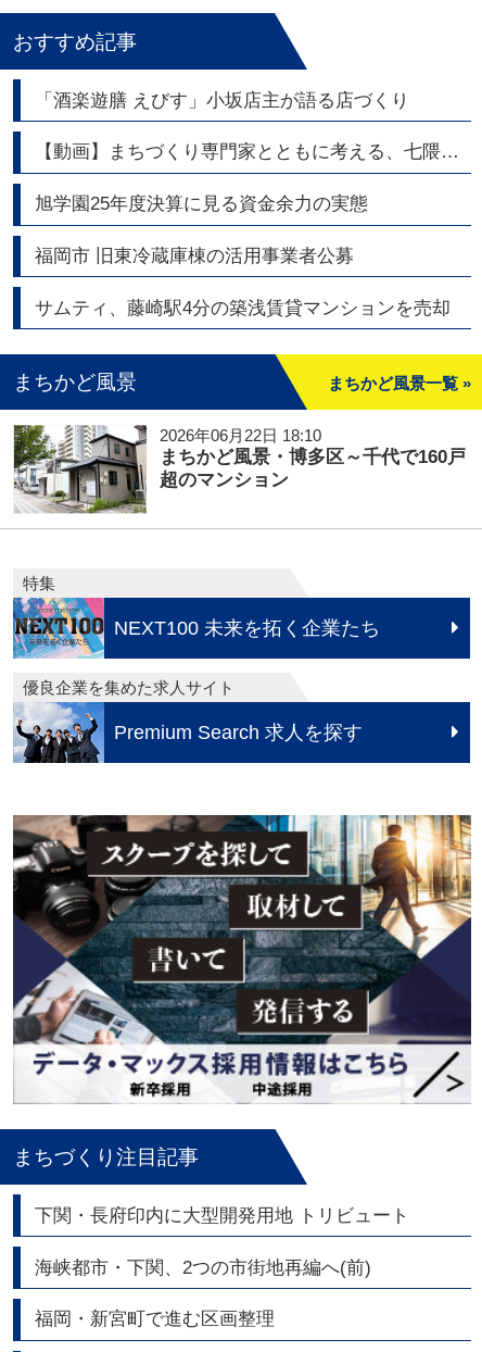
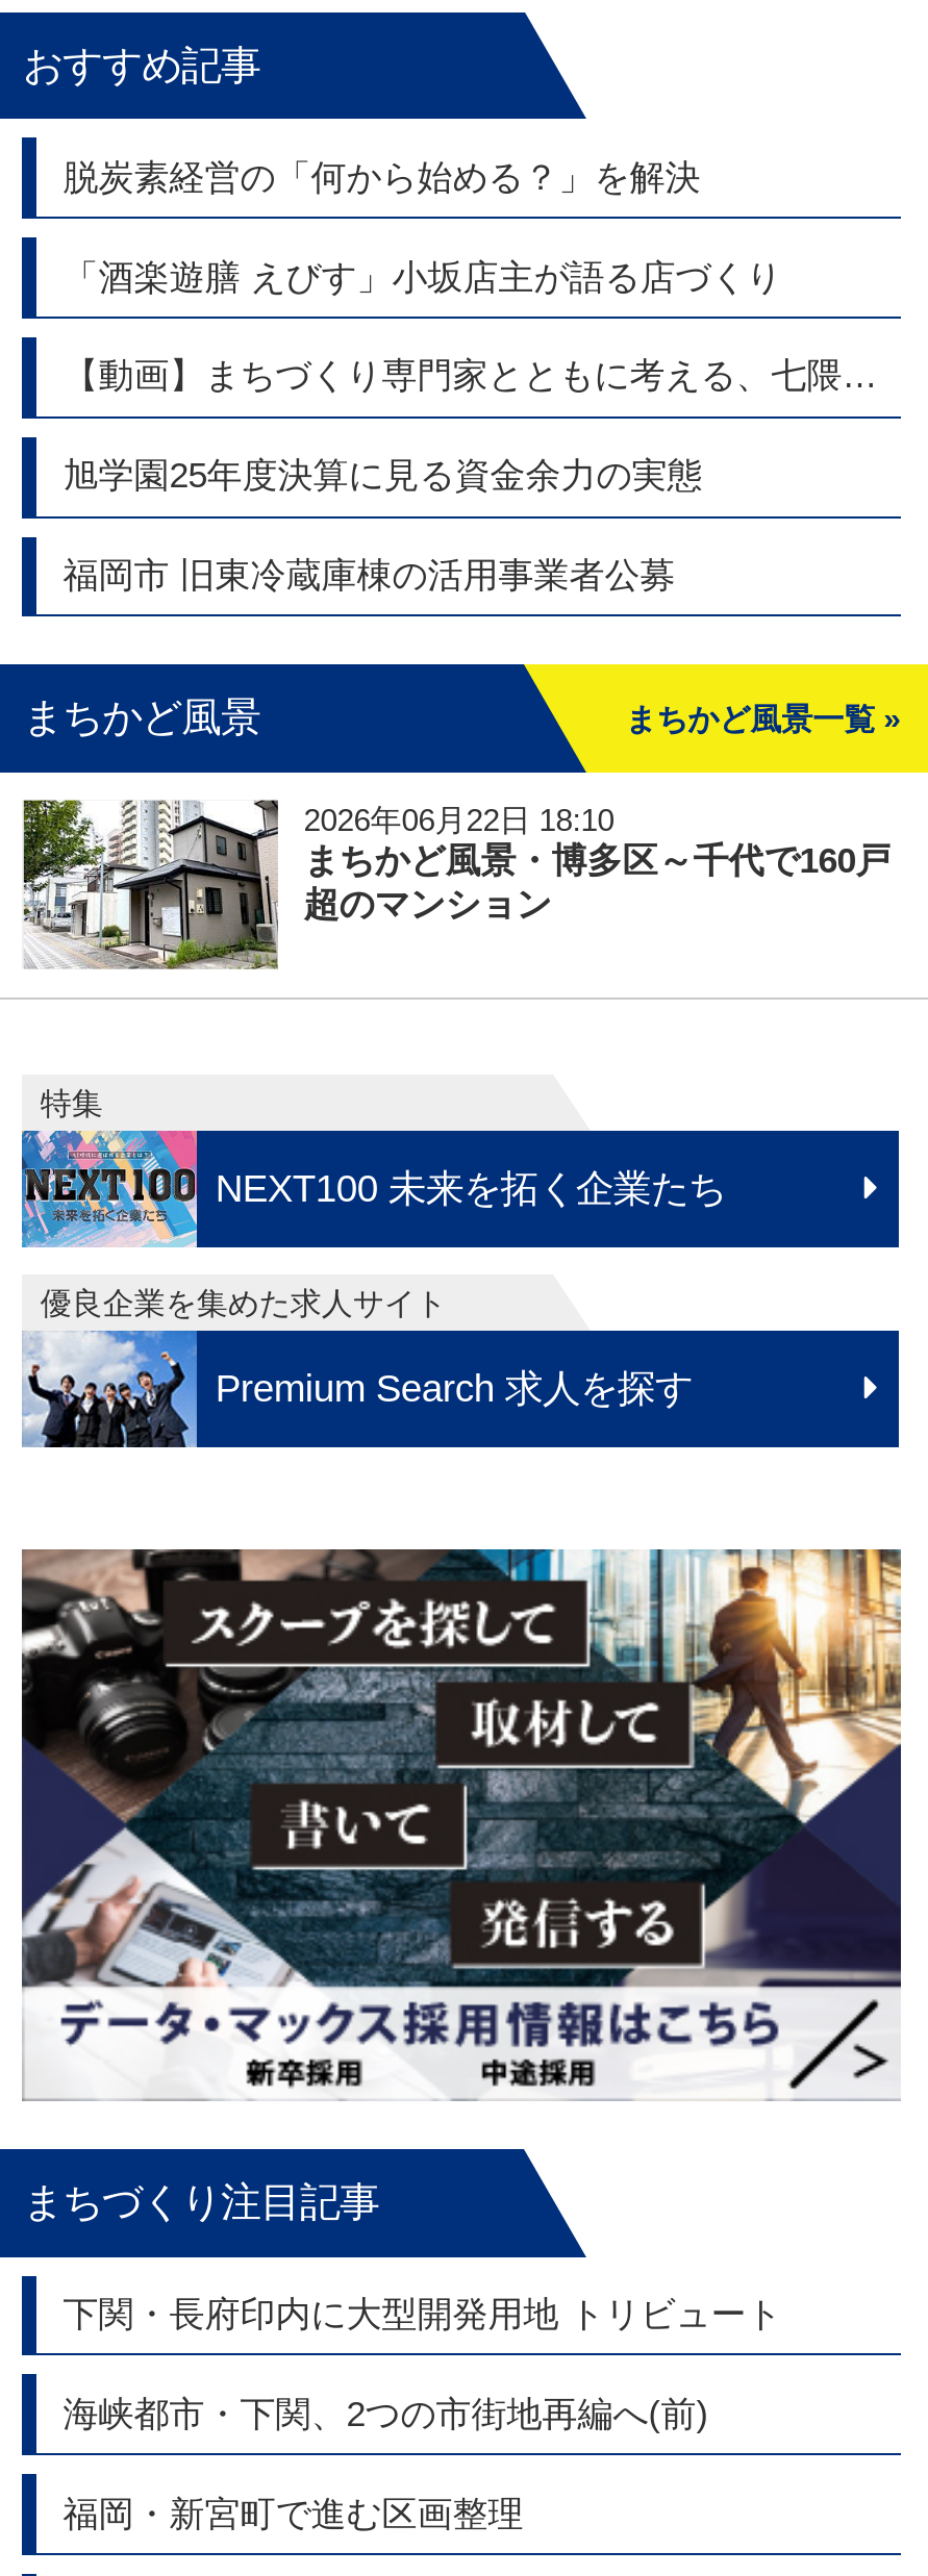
+ 脱炭素経営の「何から始める？」を解決

moved down: 「酒楽遊膳 えびす」小坂店主が語る店づくり | 旭学園25年度決算に見る資金余力の実態 | 福岡市 旧東冷蔵庫棟の活用事業者公募

- サムティ、藤崎駅4分の築浅賃貸マンションを売却
